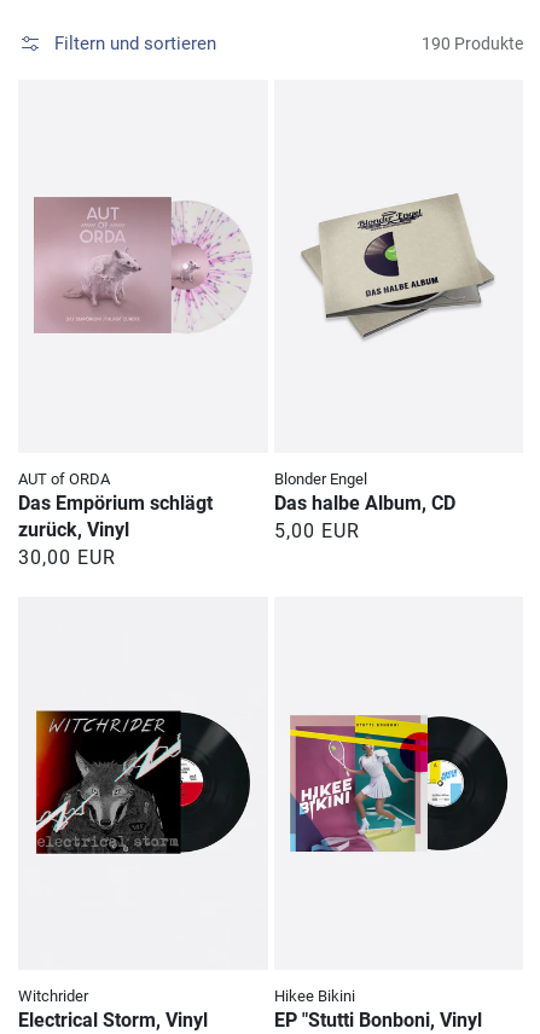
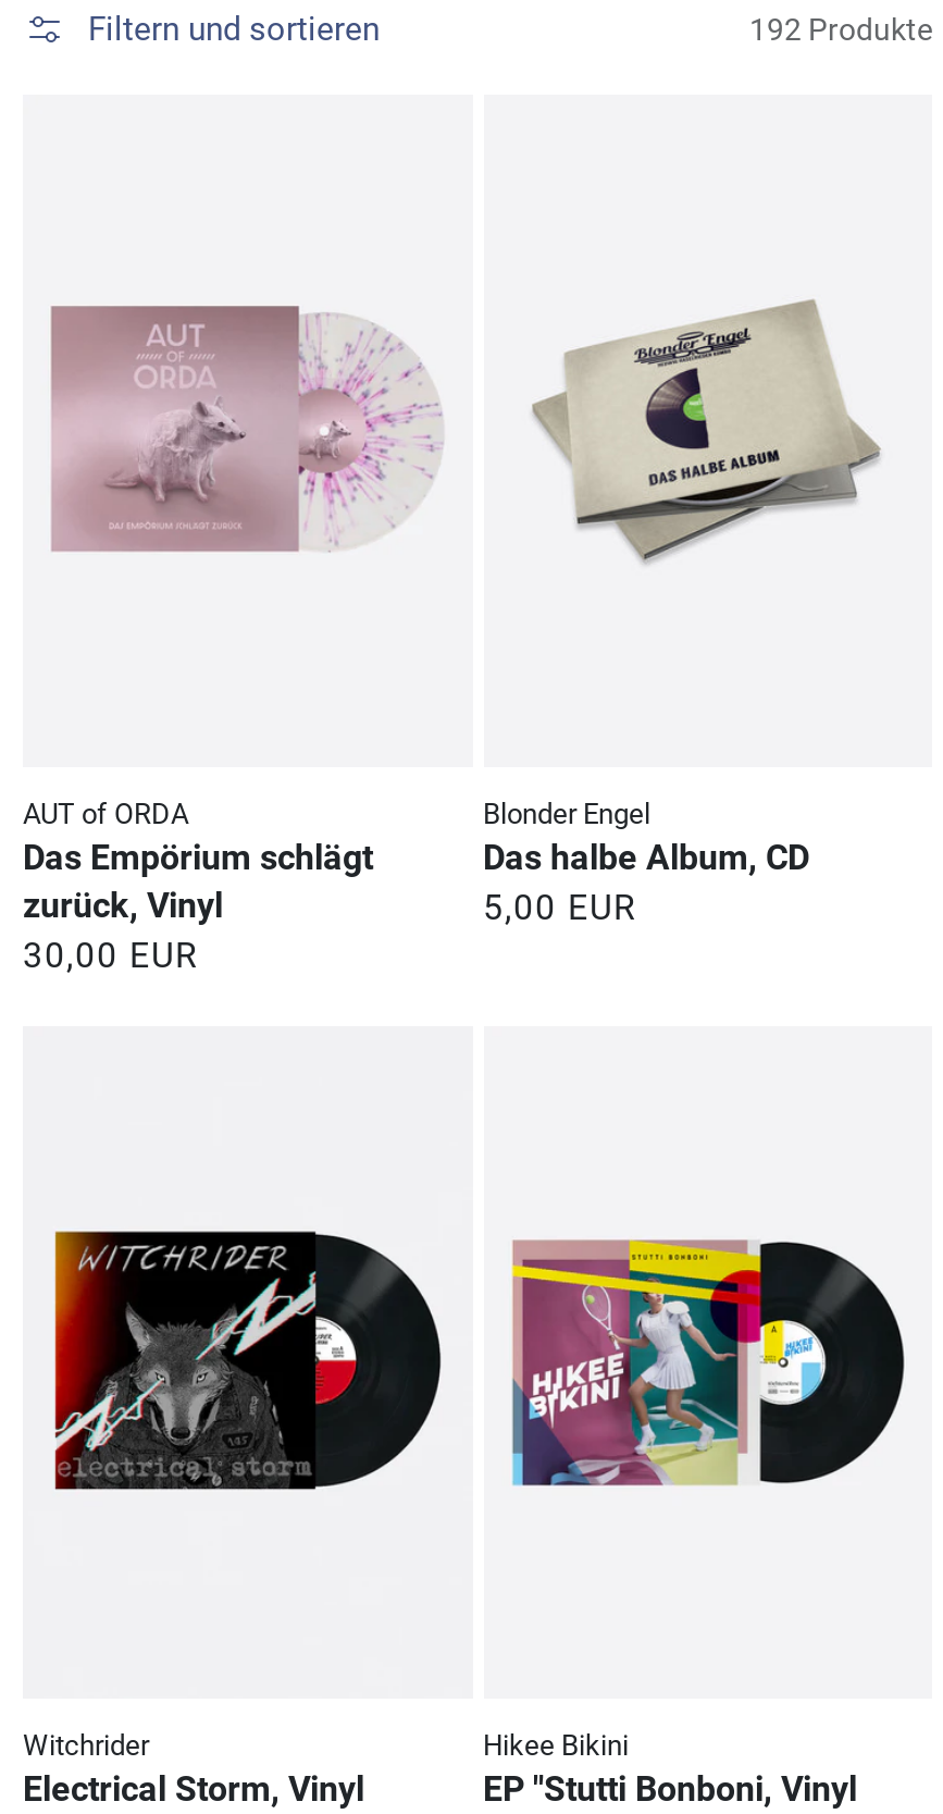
- 190 Produkte
+ 192 Produkte
